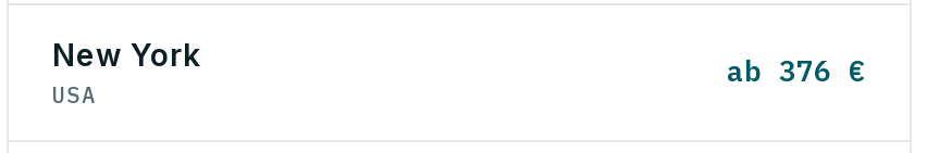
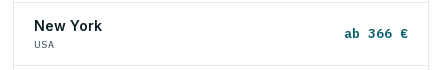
- ab 376 €
+ ab 366 €
